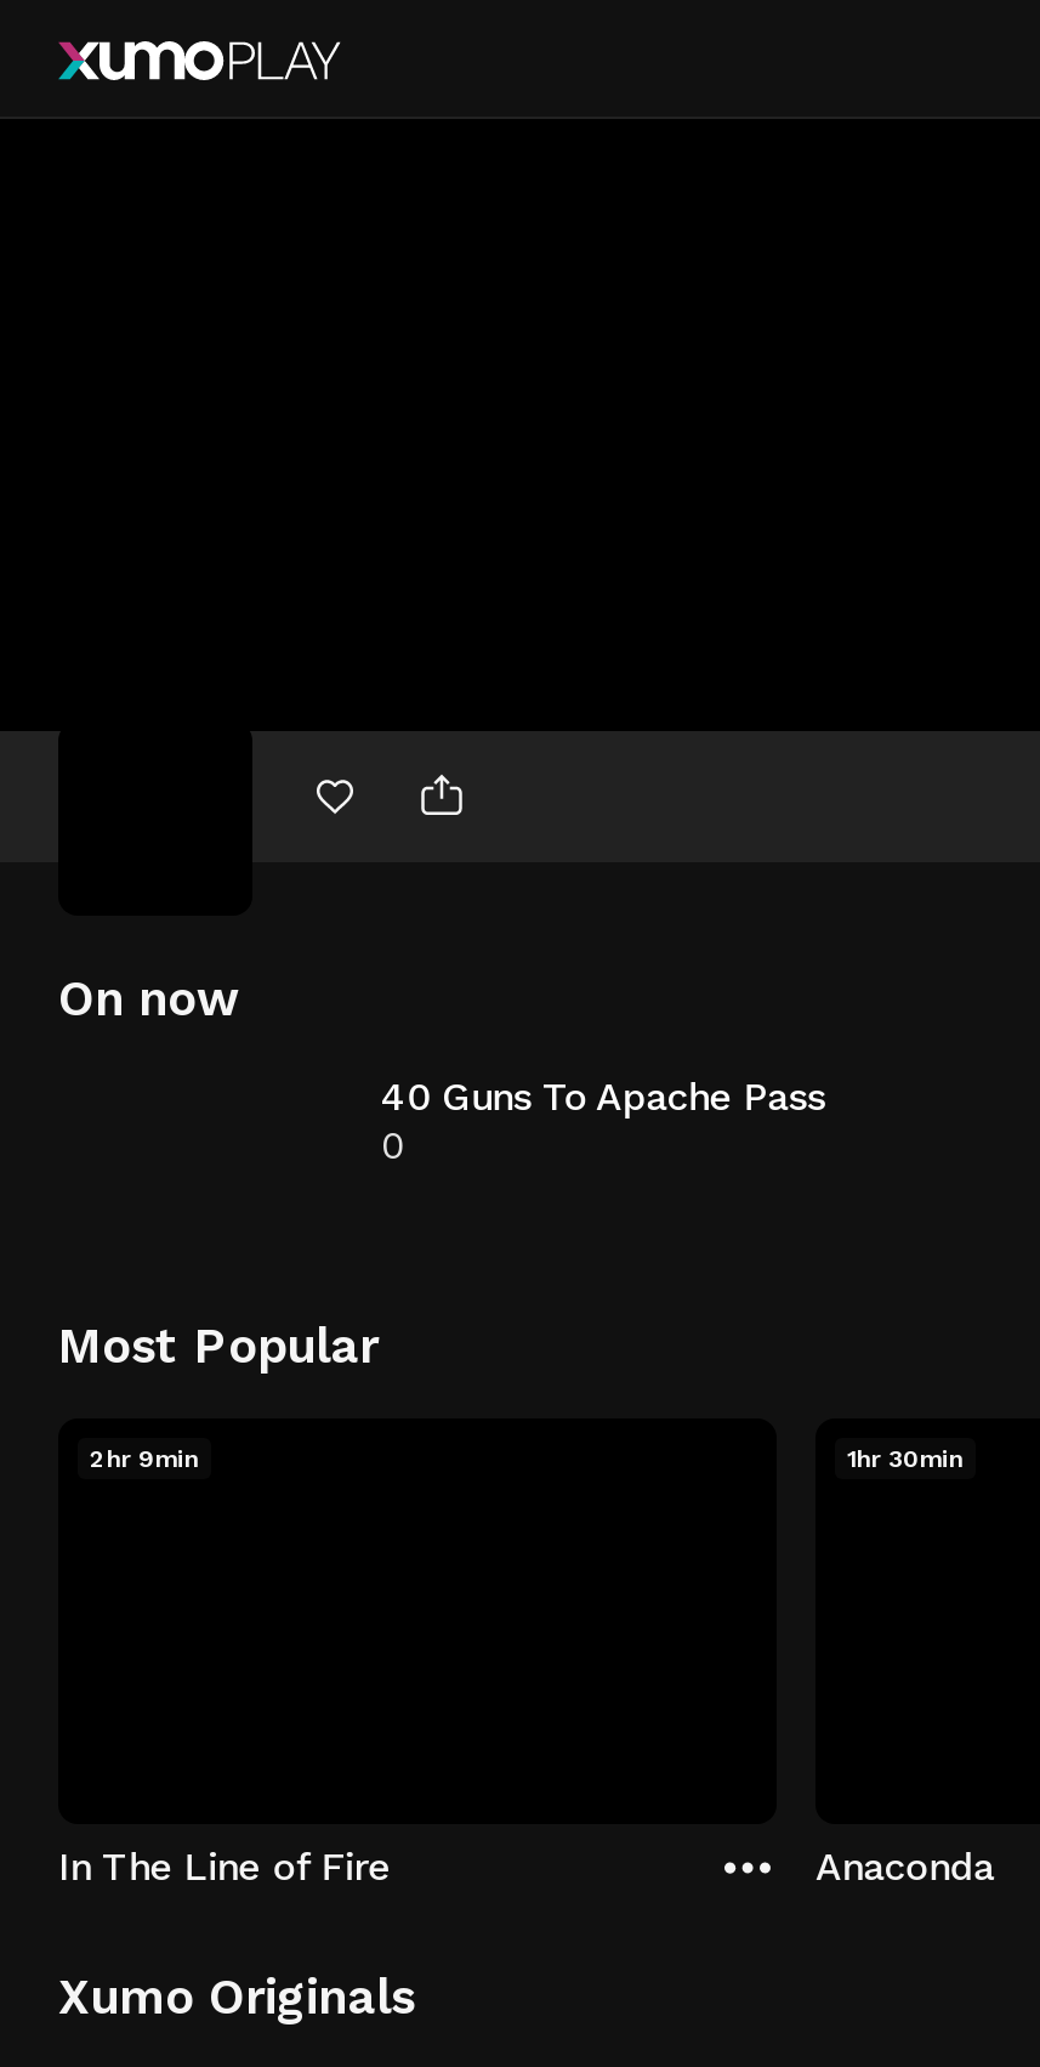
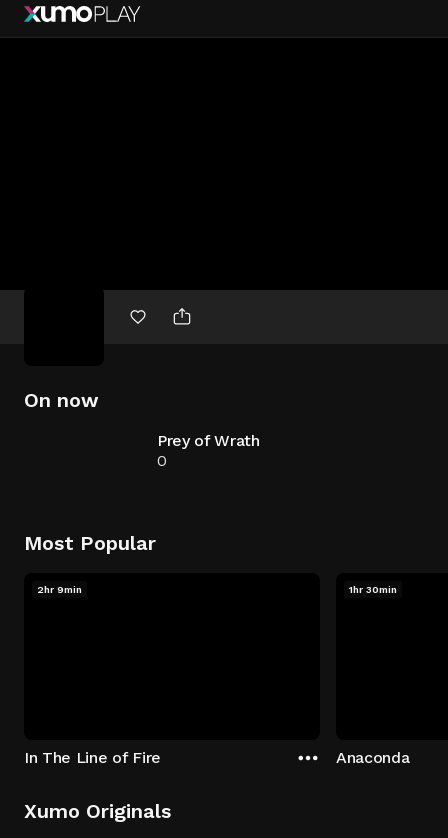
- 40 Guns To Apache Pass
+ Prey of Wrath
